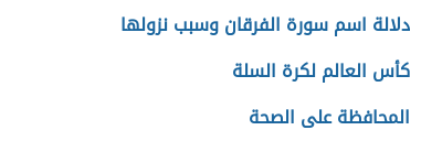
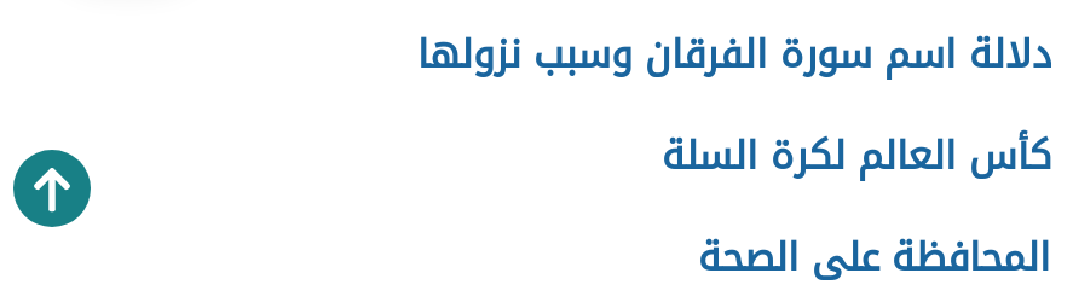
+ [image]
